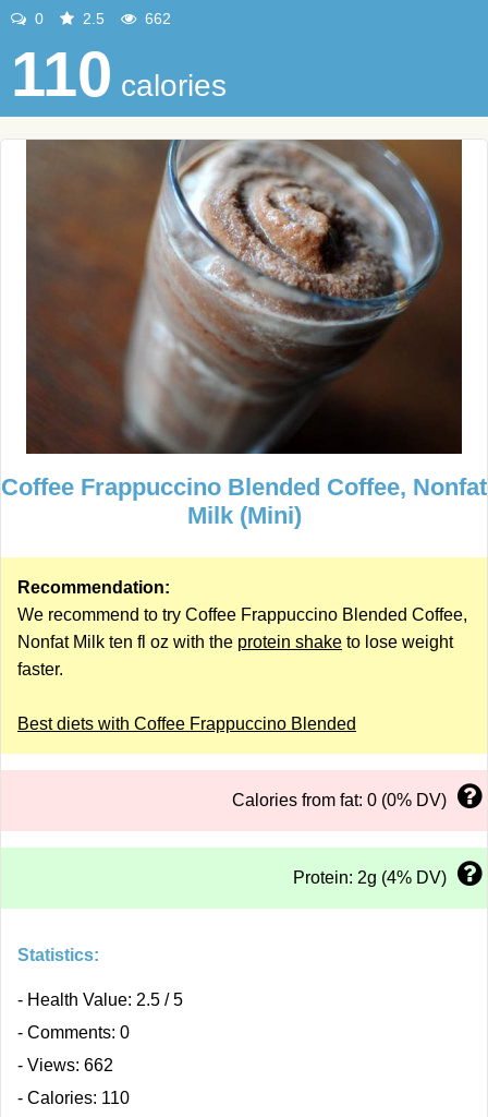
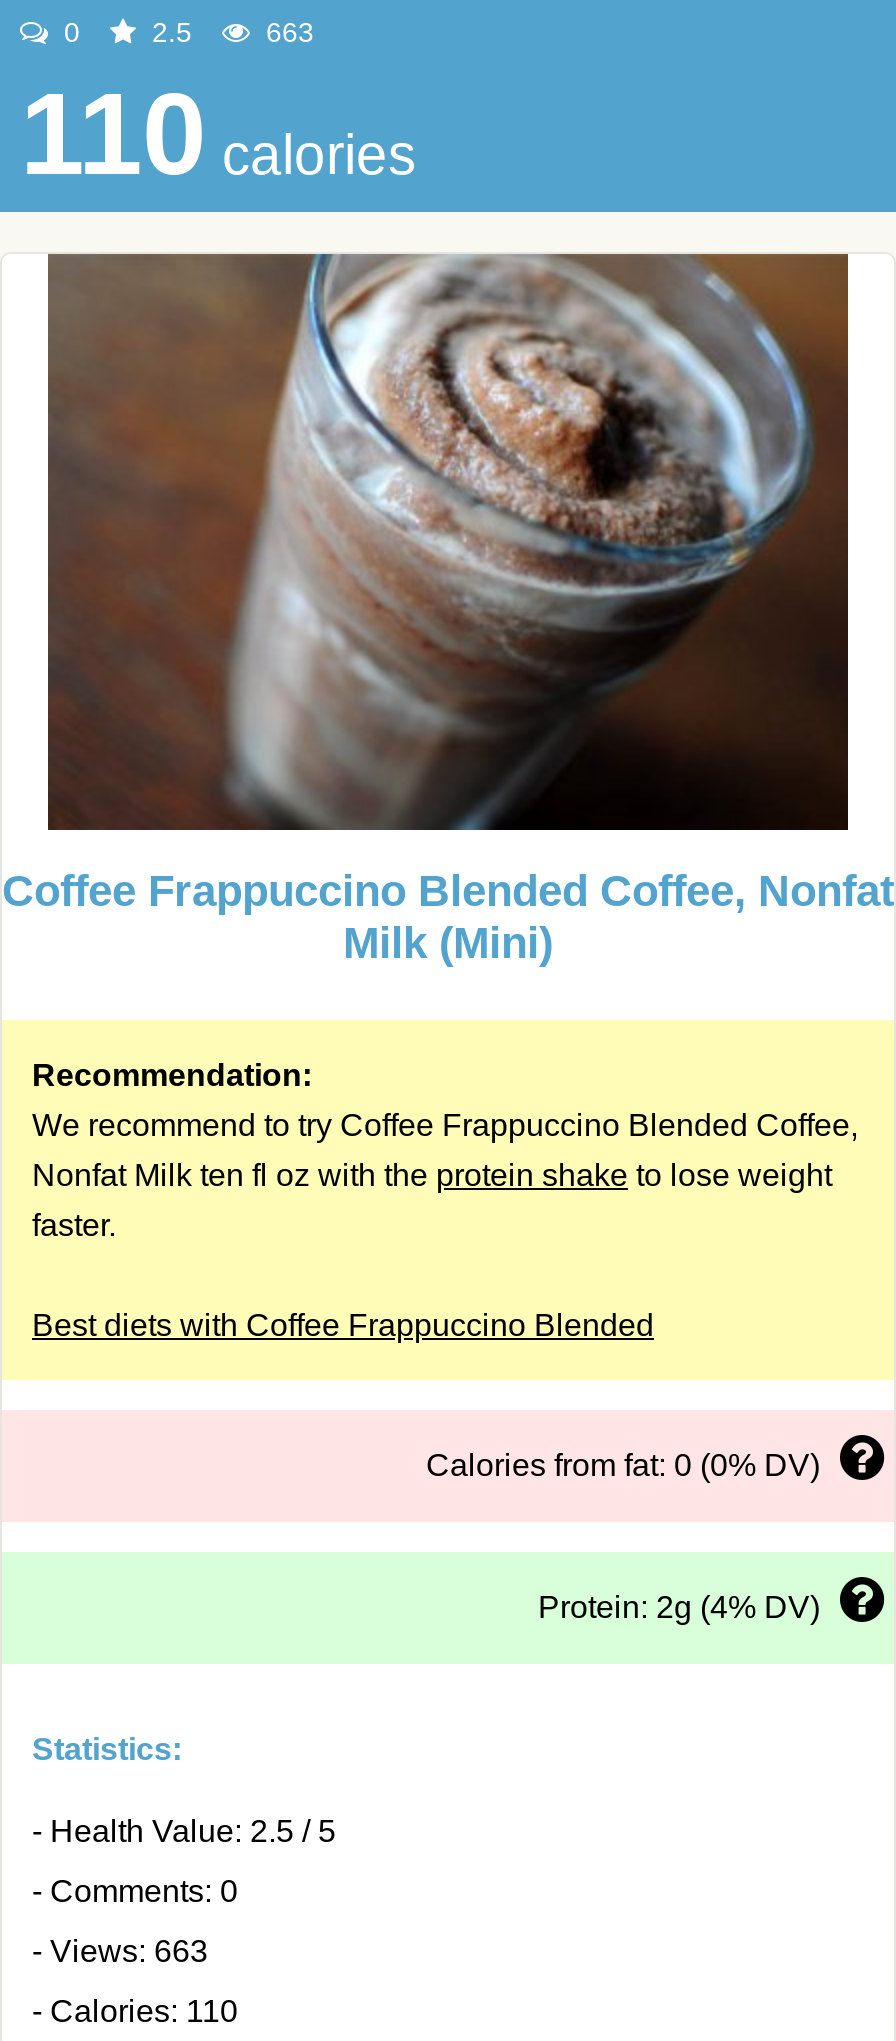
- 662
+ 663

- - Views: 662
+ - Views: 663
